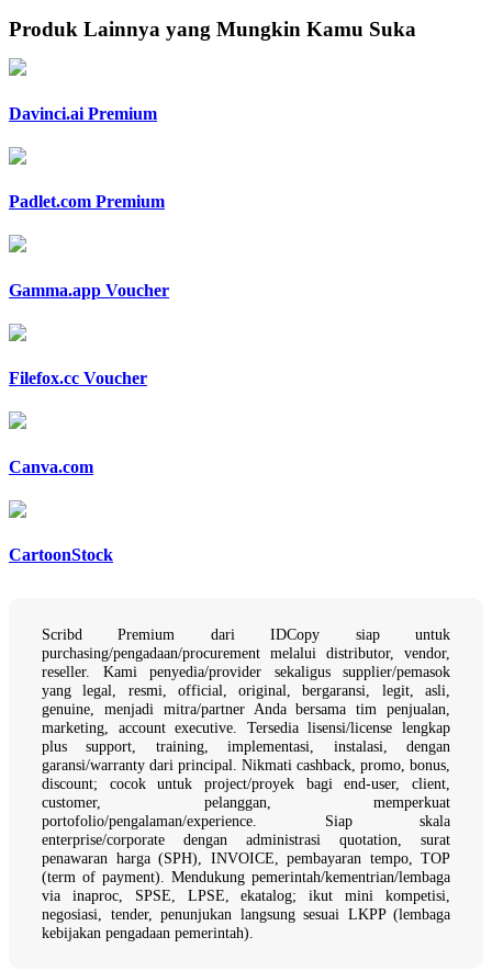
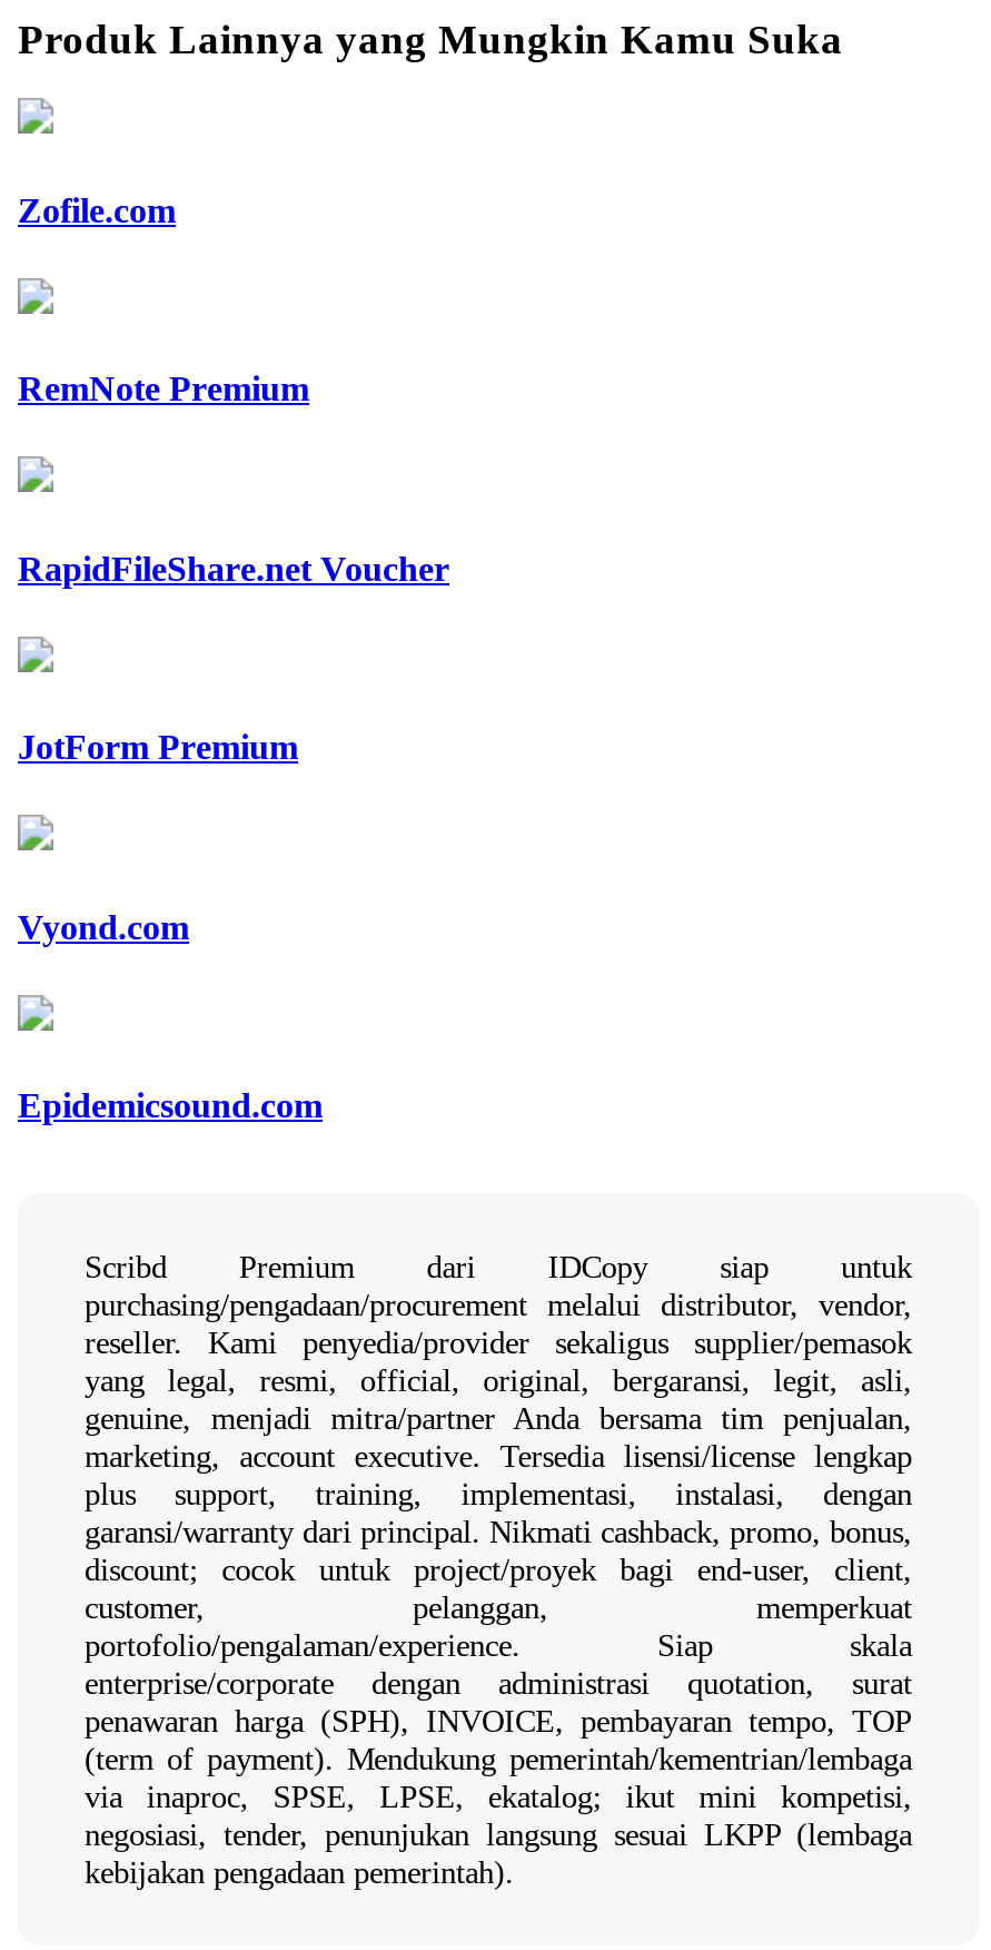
- Davinci.ai Premium
+ Zofile.com

- Padlet.com Premium
+ RemNote Premium

- Gamma.app Voucher
+ RapidFileShare.net Voucher

- Filefox.cc Voucher
+ JotForm Premium

- Canva.com
+ Vyond.com

- CartoonStock
+ Epidemicsound.com
